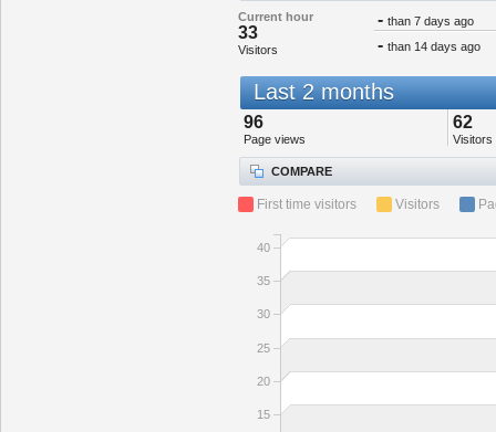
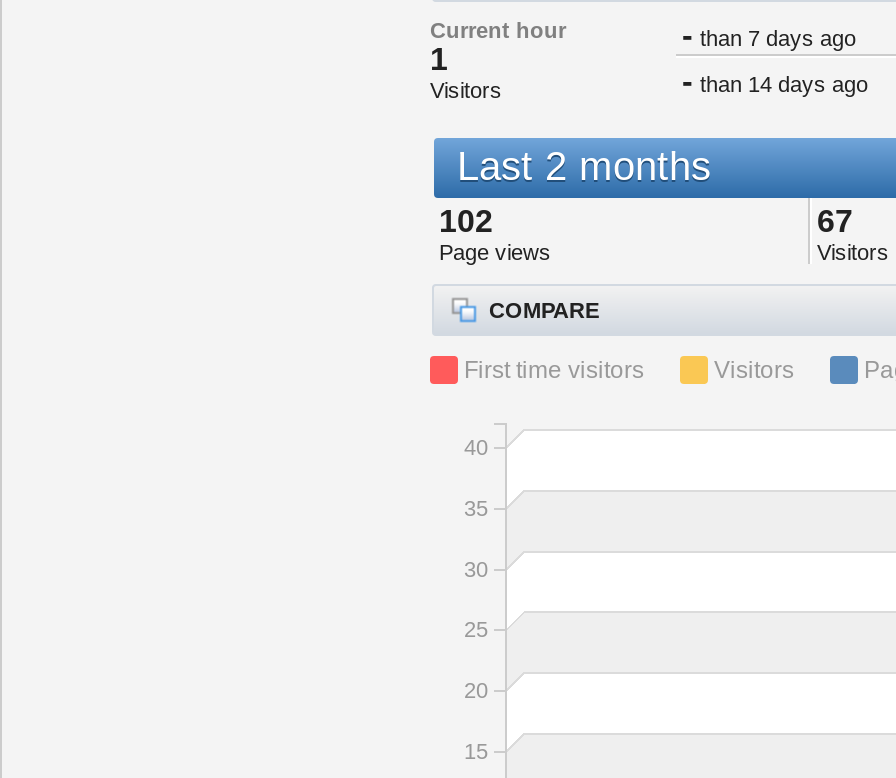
- 33
+ 1

- 96
+ 102

- 62
+ 67
